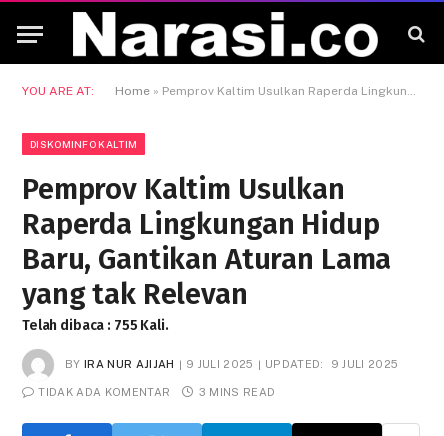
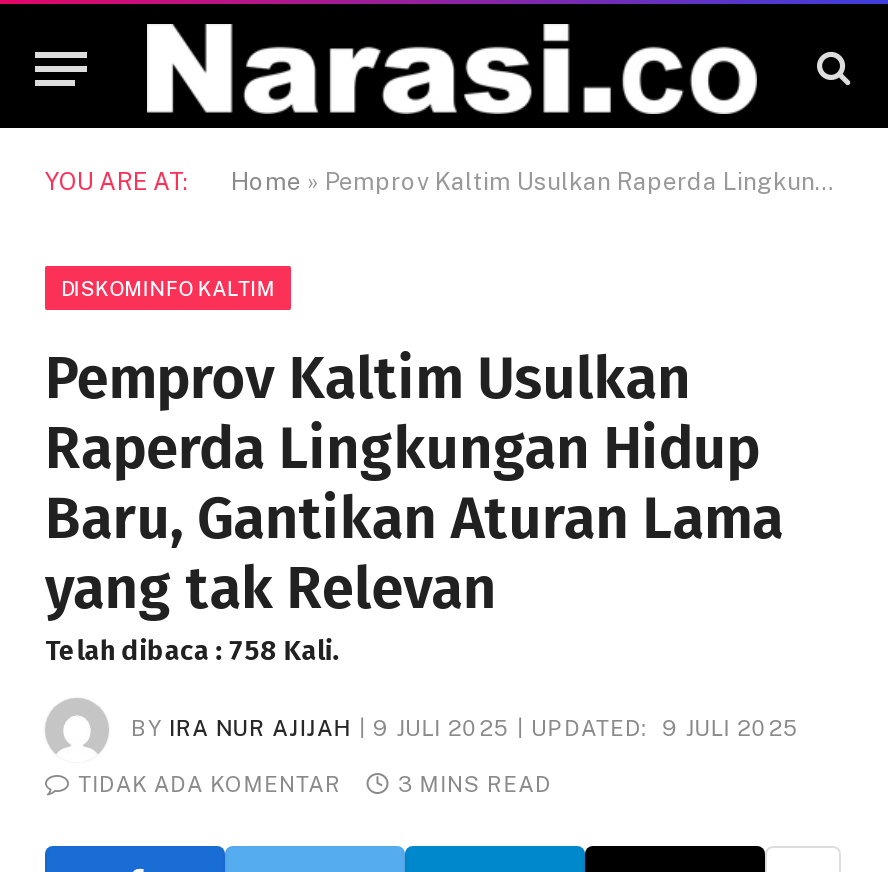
- Telah dibaca : 755 Kali.
+ Telah dibaca : 758 Kali.
